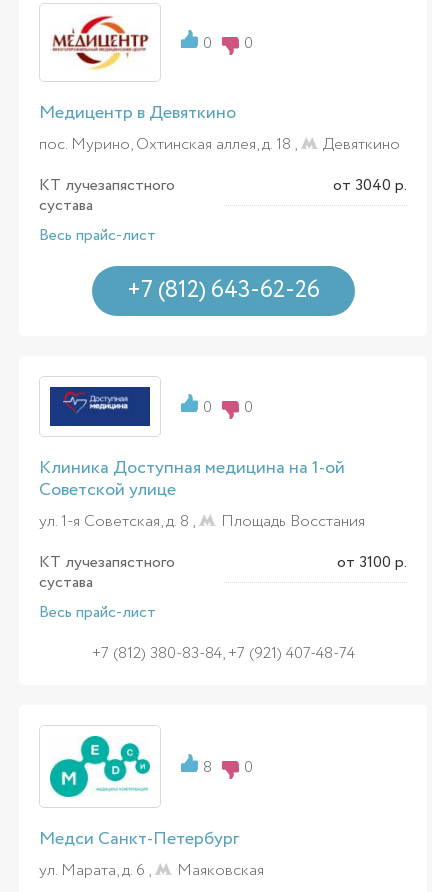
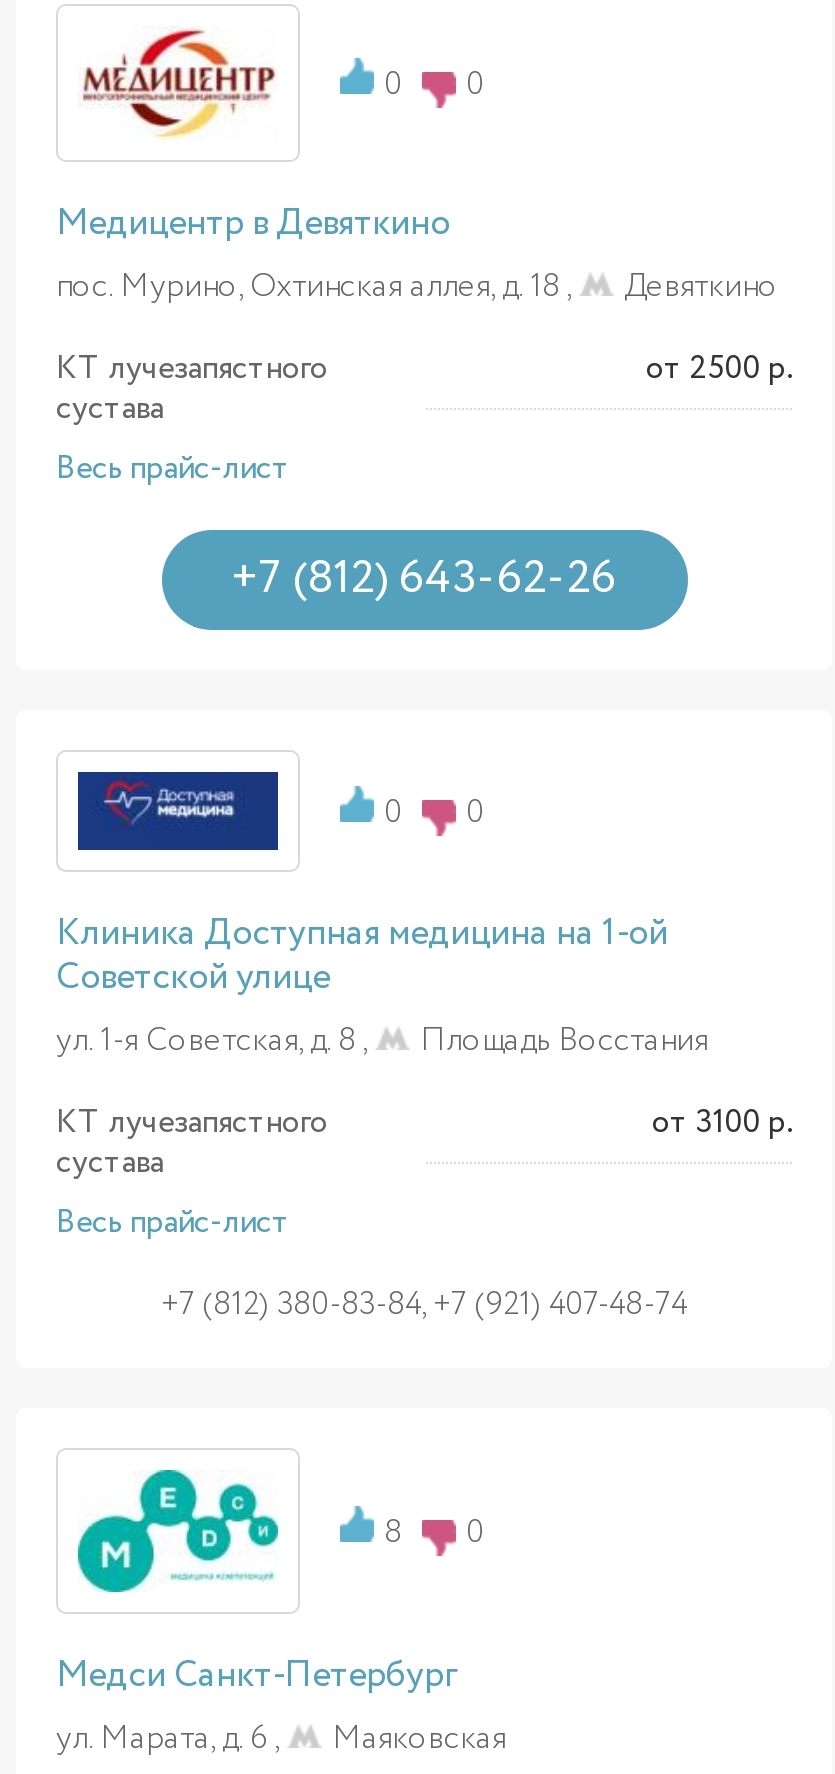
- от 3040 р.
+ от 2500 р.
